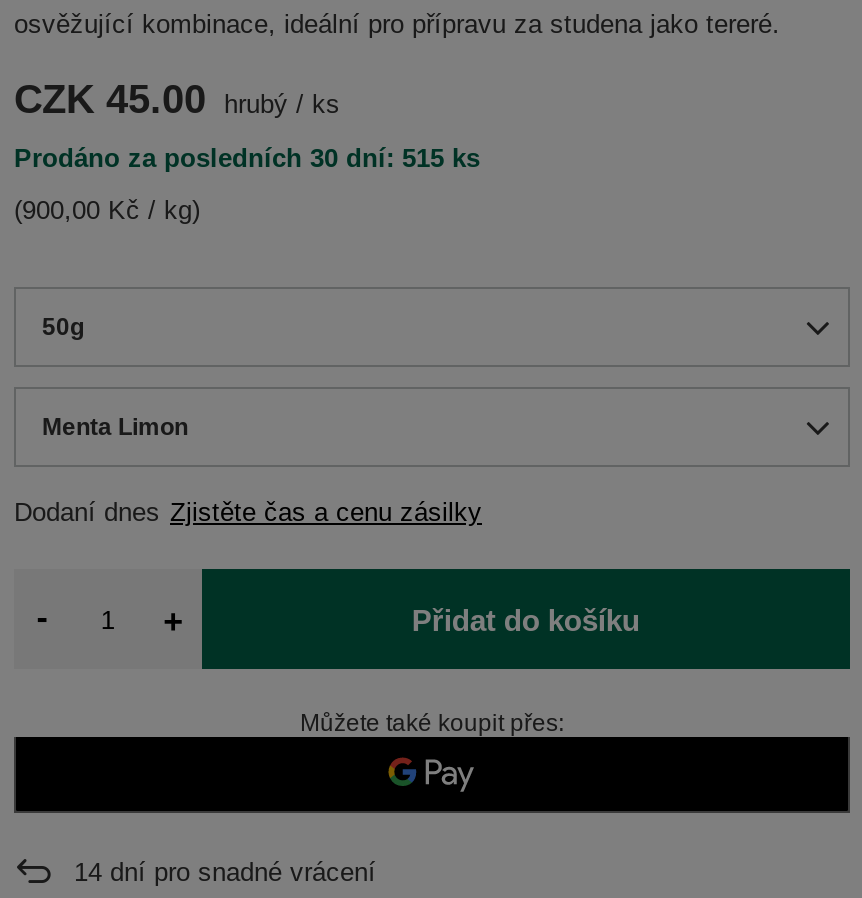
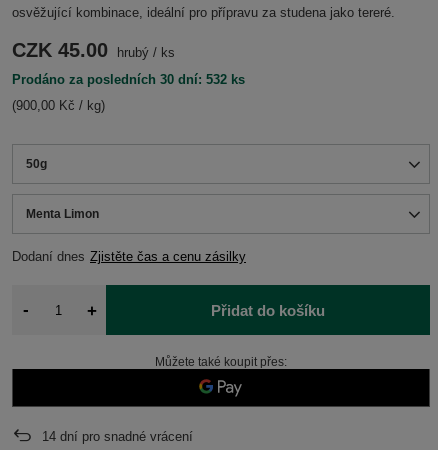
- Prodáno za posledních 30 dní: 515 ks
+ Prodáno za posledních 30 dní: 532 ks
